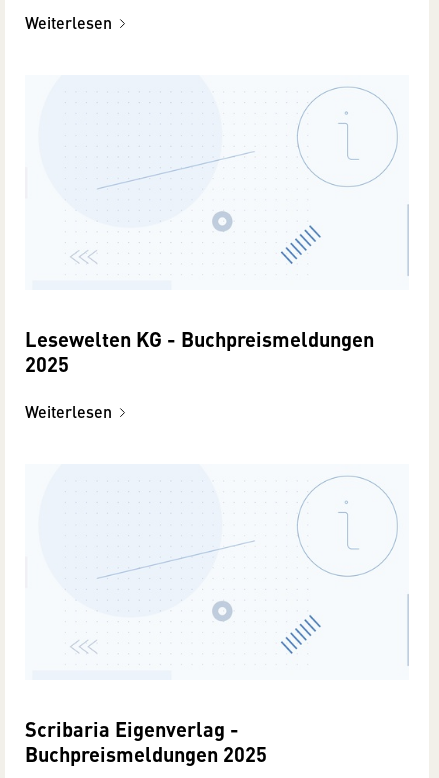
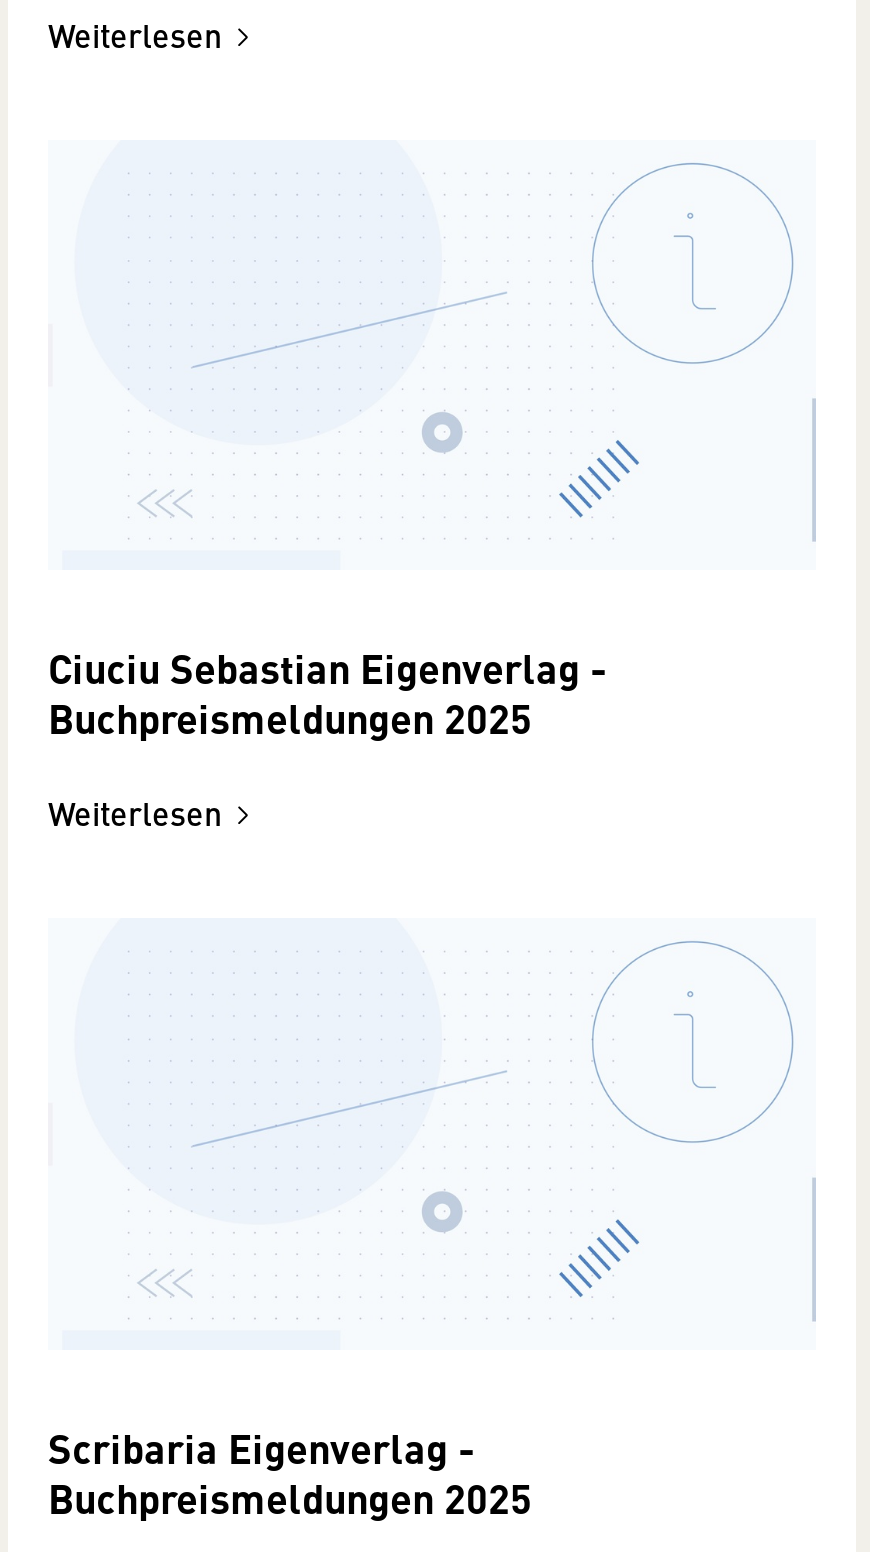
- Lesewelten KG - Buchpreismeldungen
- 2025
+ Ciuciu Sebastian Eigenverlag -
+ Buchpreismeldungen 2025
